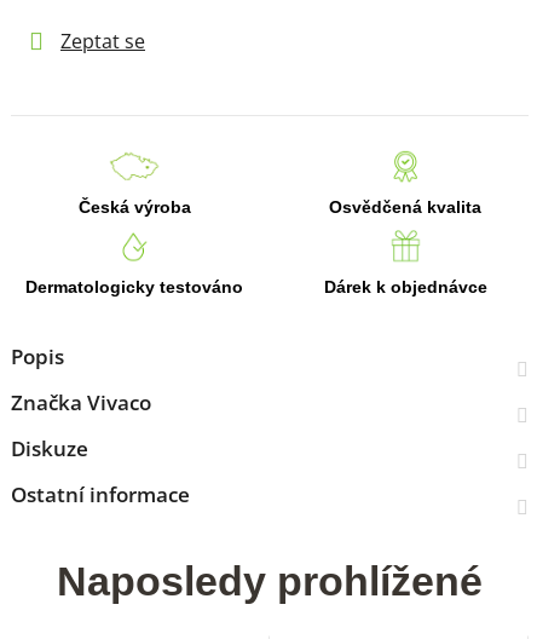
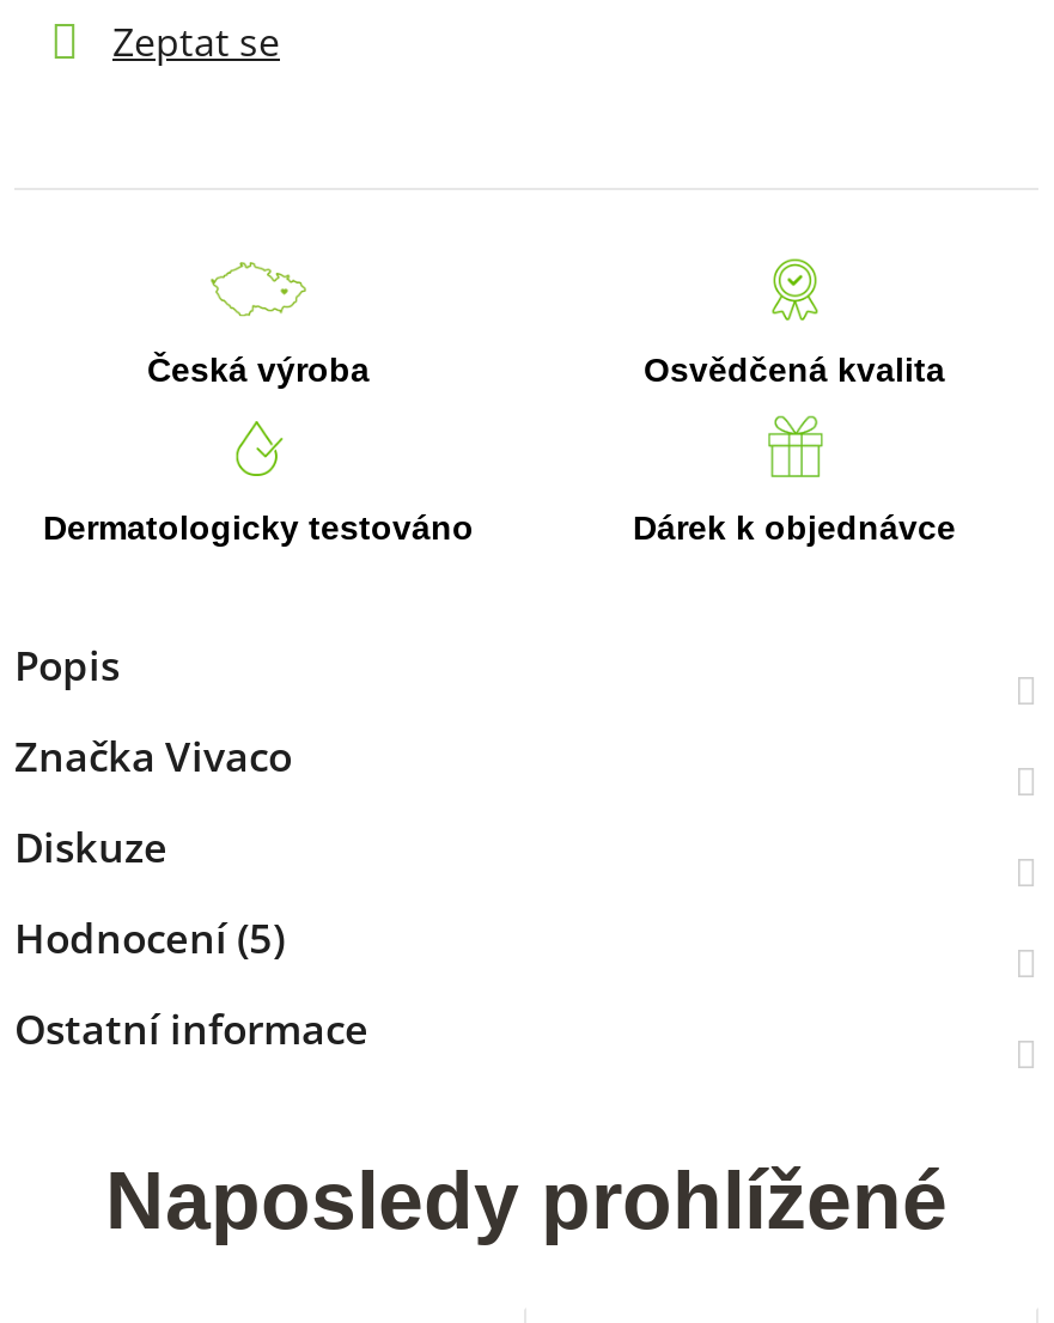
+ Hodnocení (5)
